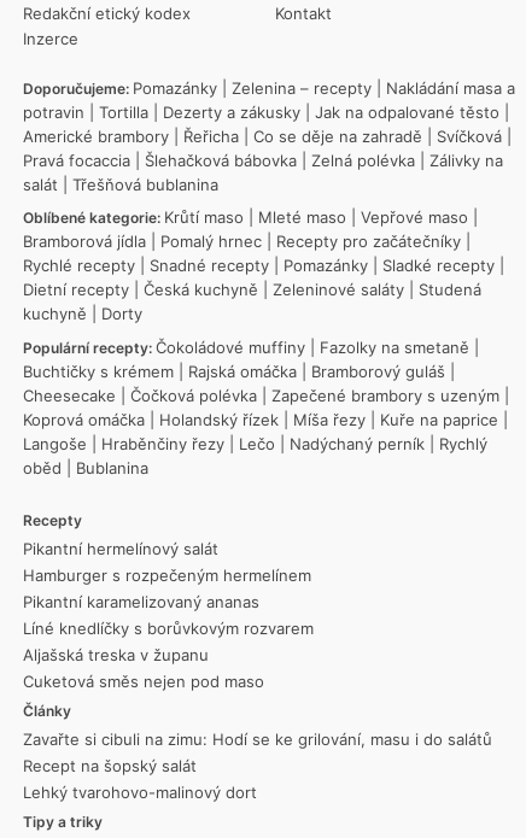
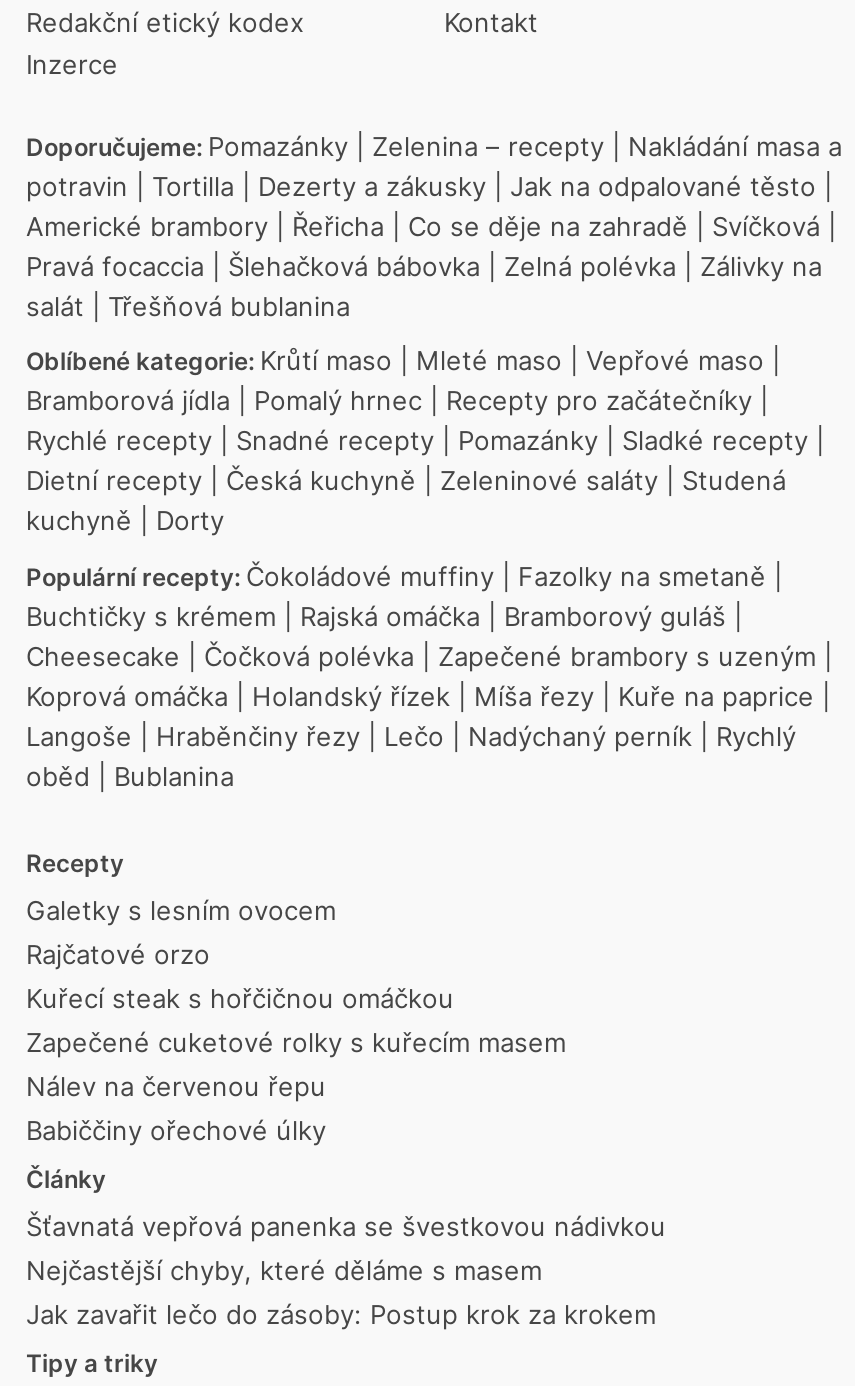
- Pikantní hermelínový salát
- Hamburger s rozpečeným hermelínem
- Pikantní karamelizovaný ananas
- Líné knedlíčky s borůvkovým rozvarem
- Aljašská treska v županu
- Cuketová směs nejen pod maso
+ Galetky s lesním ovocem
+ Rajčatové orzo
+ Kuřecí steak s hořčičnou omáčkou
+ Zapečené cuketové rolky s kuřecím masem
+ Nálev na červenou řepu
+ Babiččiny ořechové úlky

- Zavařte si cibuli na zimu: Hodí se ke grilování, masu i do salátů
- Recept na šopský salát
- Lehký tvarohovo-malinový dort
+ Šťavnatá vepřová panenka se švestkovou nádivkou
+ Nejčastější chyby, které děláme s masem
+ Jak zavařit lečo do zásoby: Postup krok za krokem
